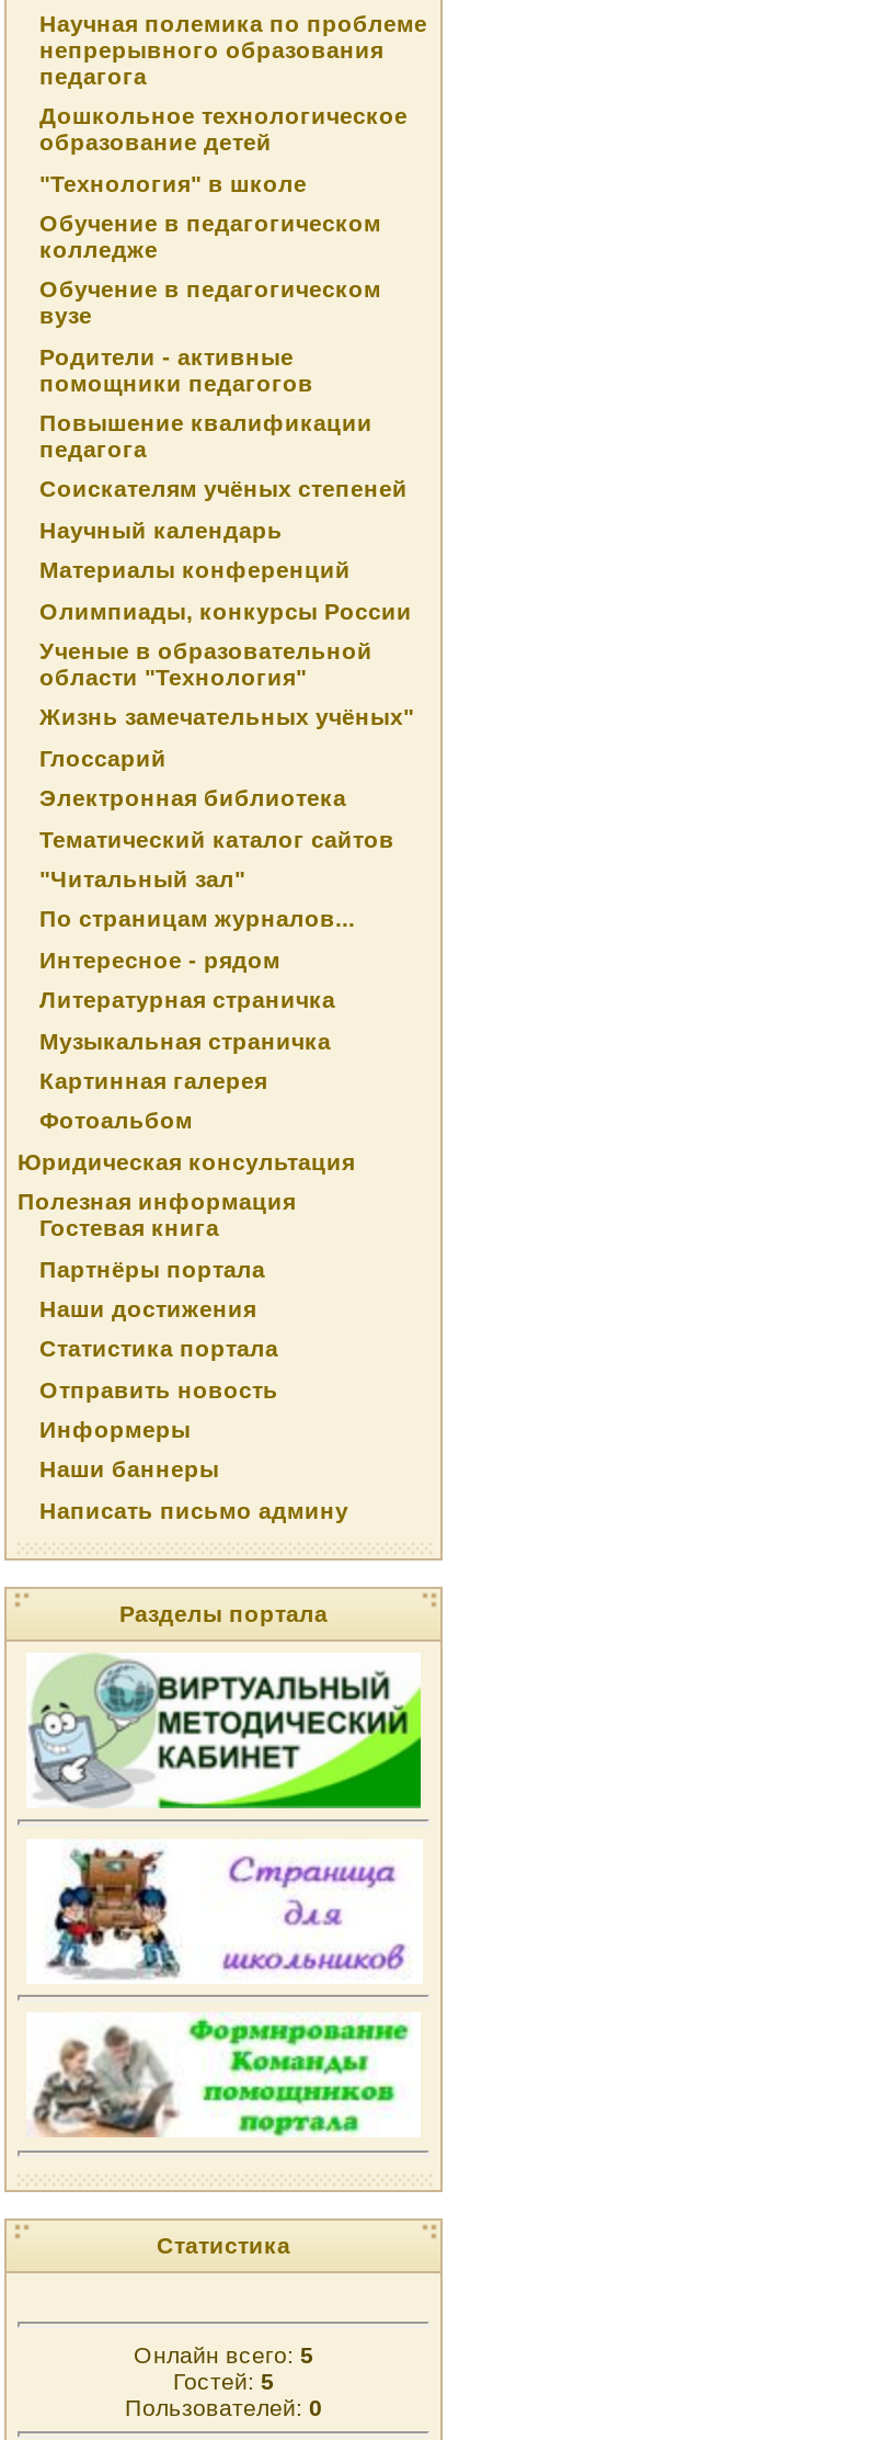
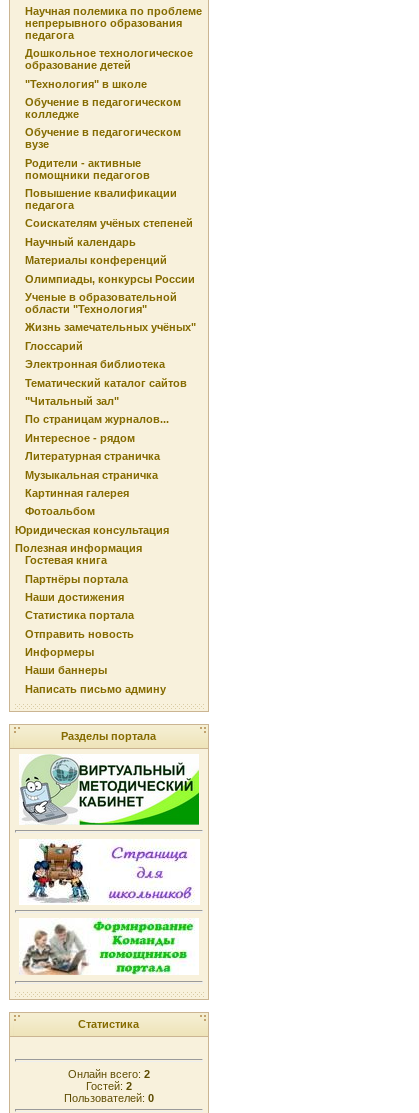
- Онлайн всего: 5
+ Онлайн всего: 2

- Гостей: 5
+ Гостей: 2
